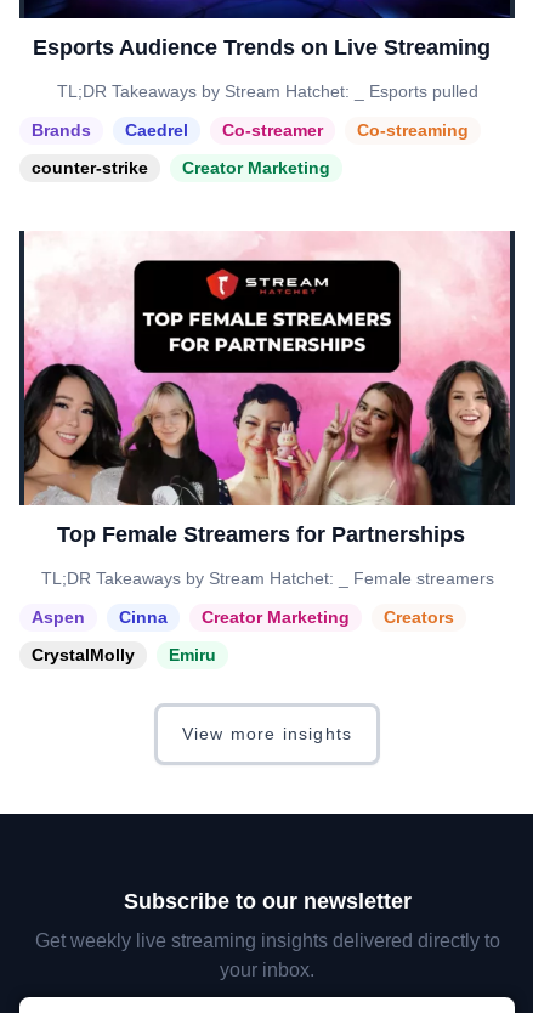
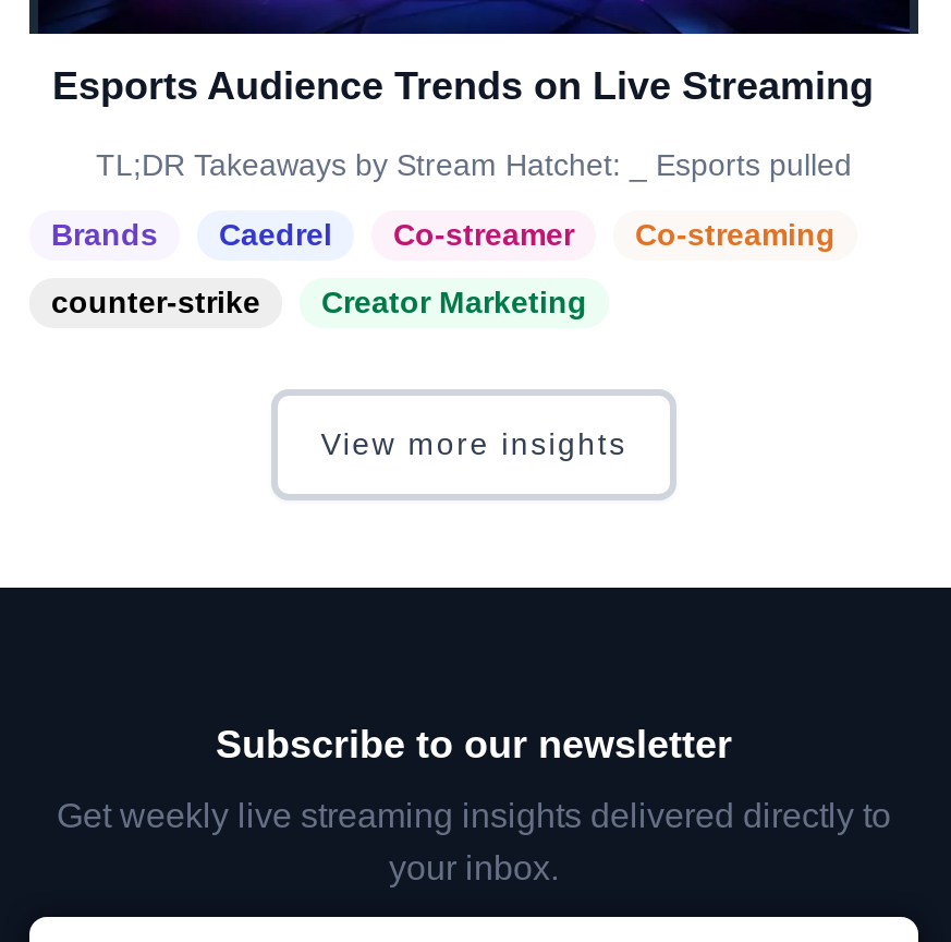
- [image]
- Top Female Streamers for Partnerships
- TL;DR Takeaways by Stream Hatchet: _ Female streamers
- Aspen
- Cinna
- Creator Marketing
- Creators
- CrystalMolly
- Emiru
